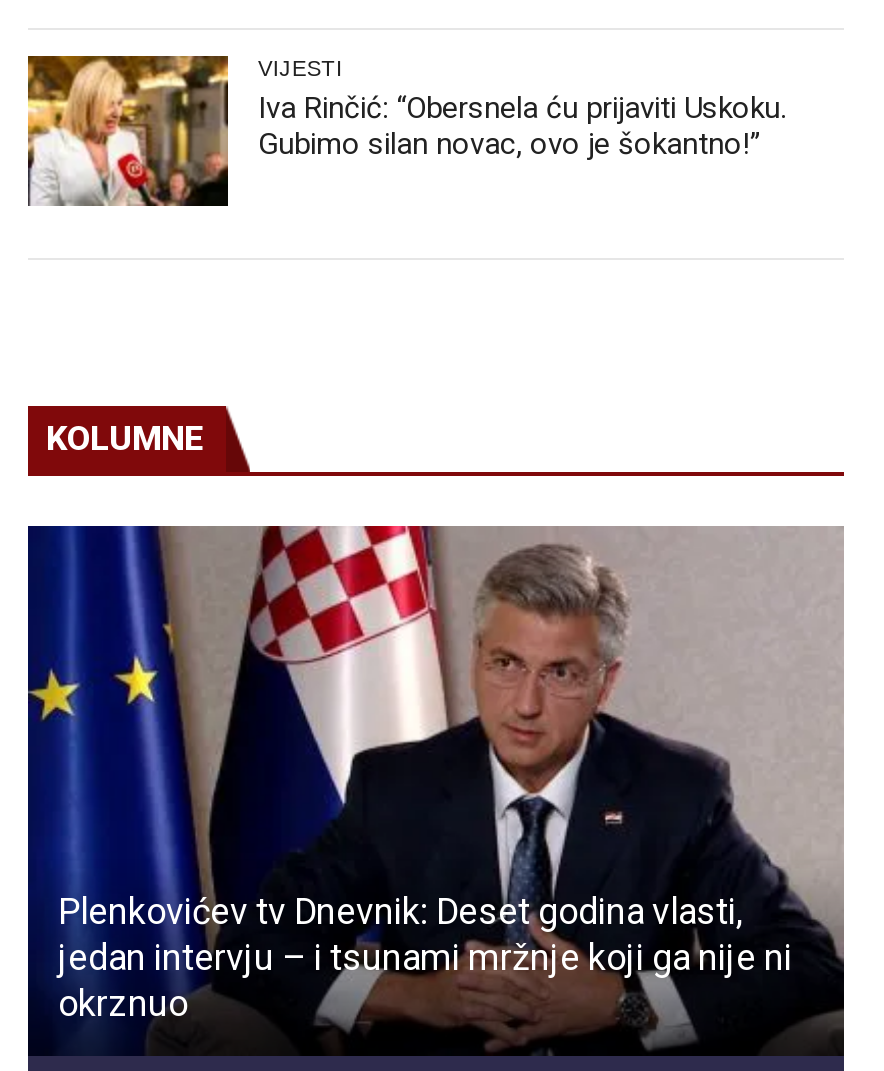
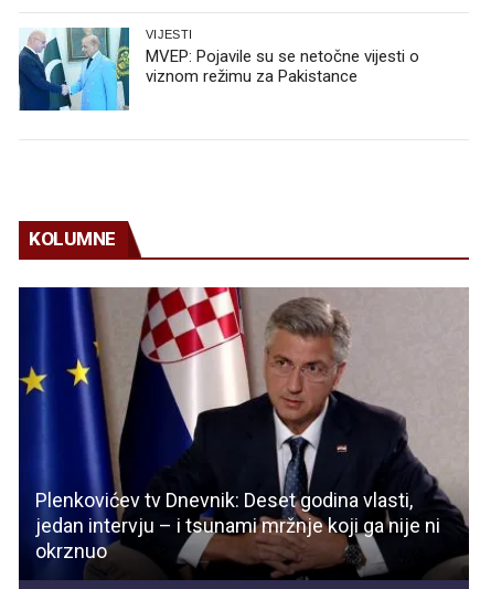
- [image]
- Iva Rinčić: “Obersnela ću prijaviti Uskoku.
- Gubimo silan novac, ovo je šokantno!”
+ [image]
+ MVEP: Pojavile su se netočne vijesti o
+ viznom režimu za Pakistance
